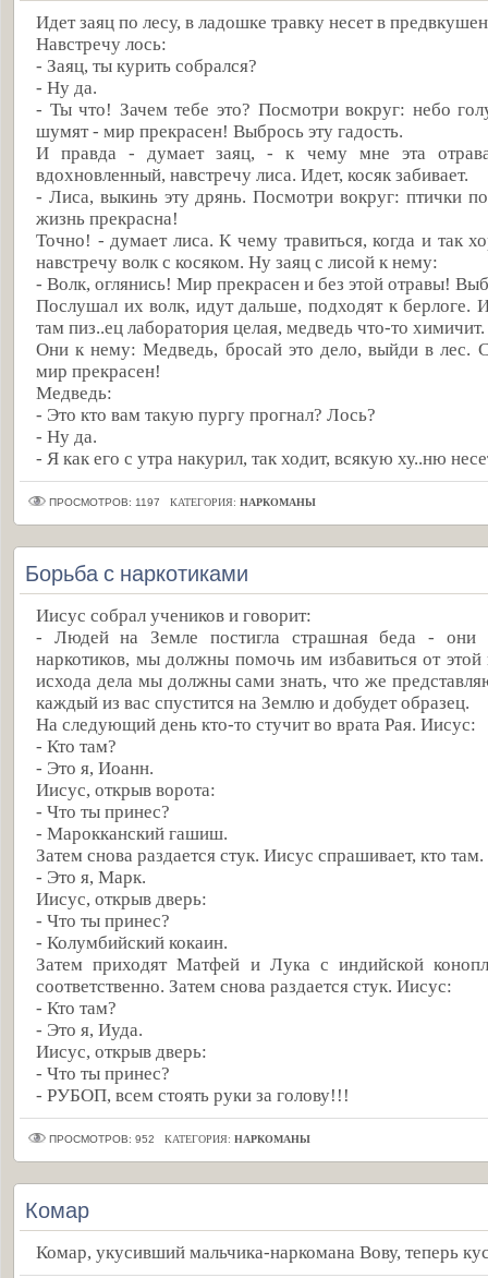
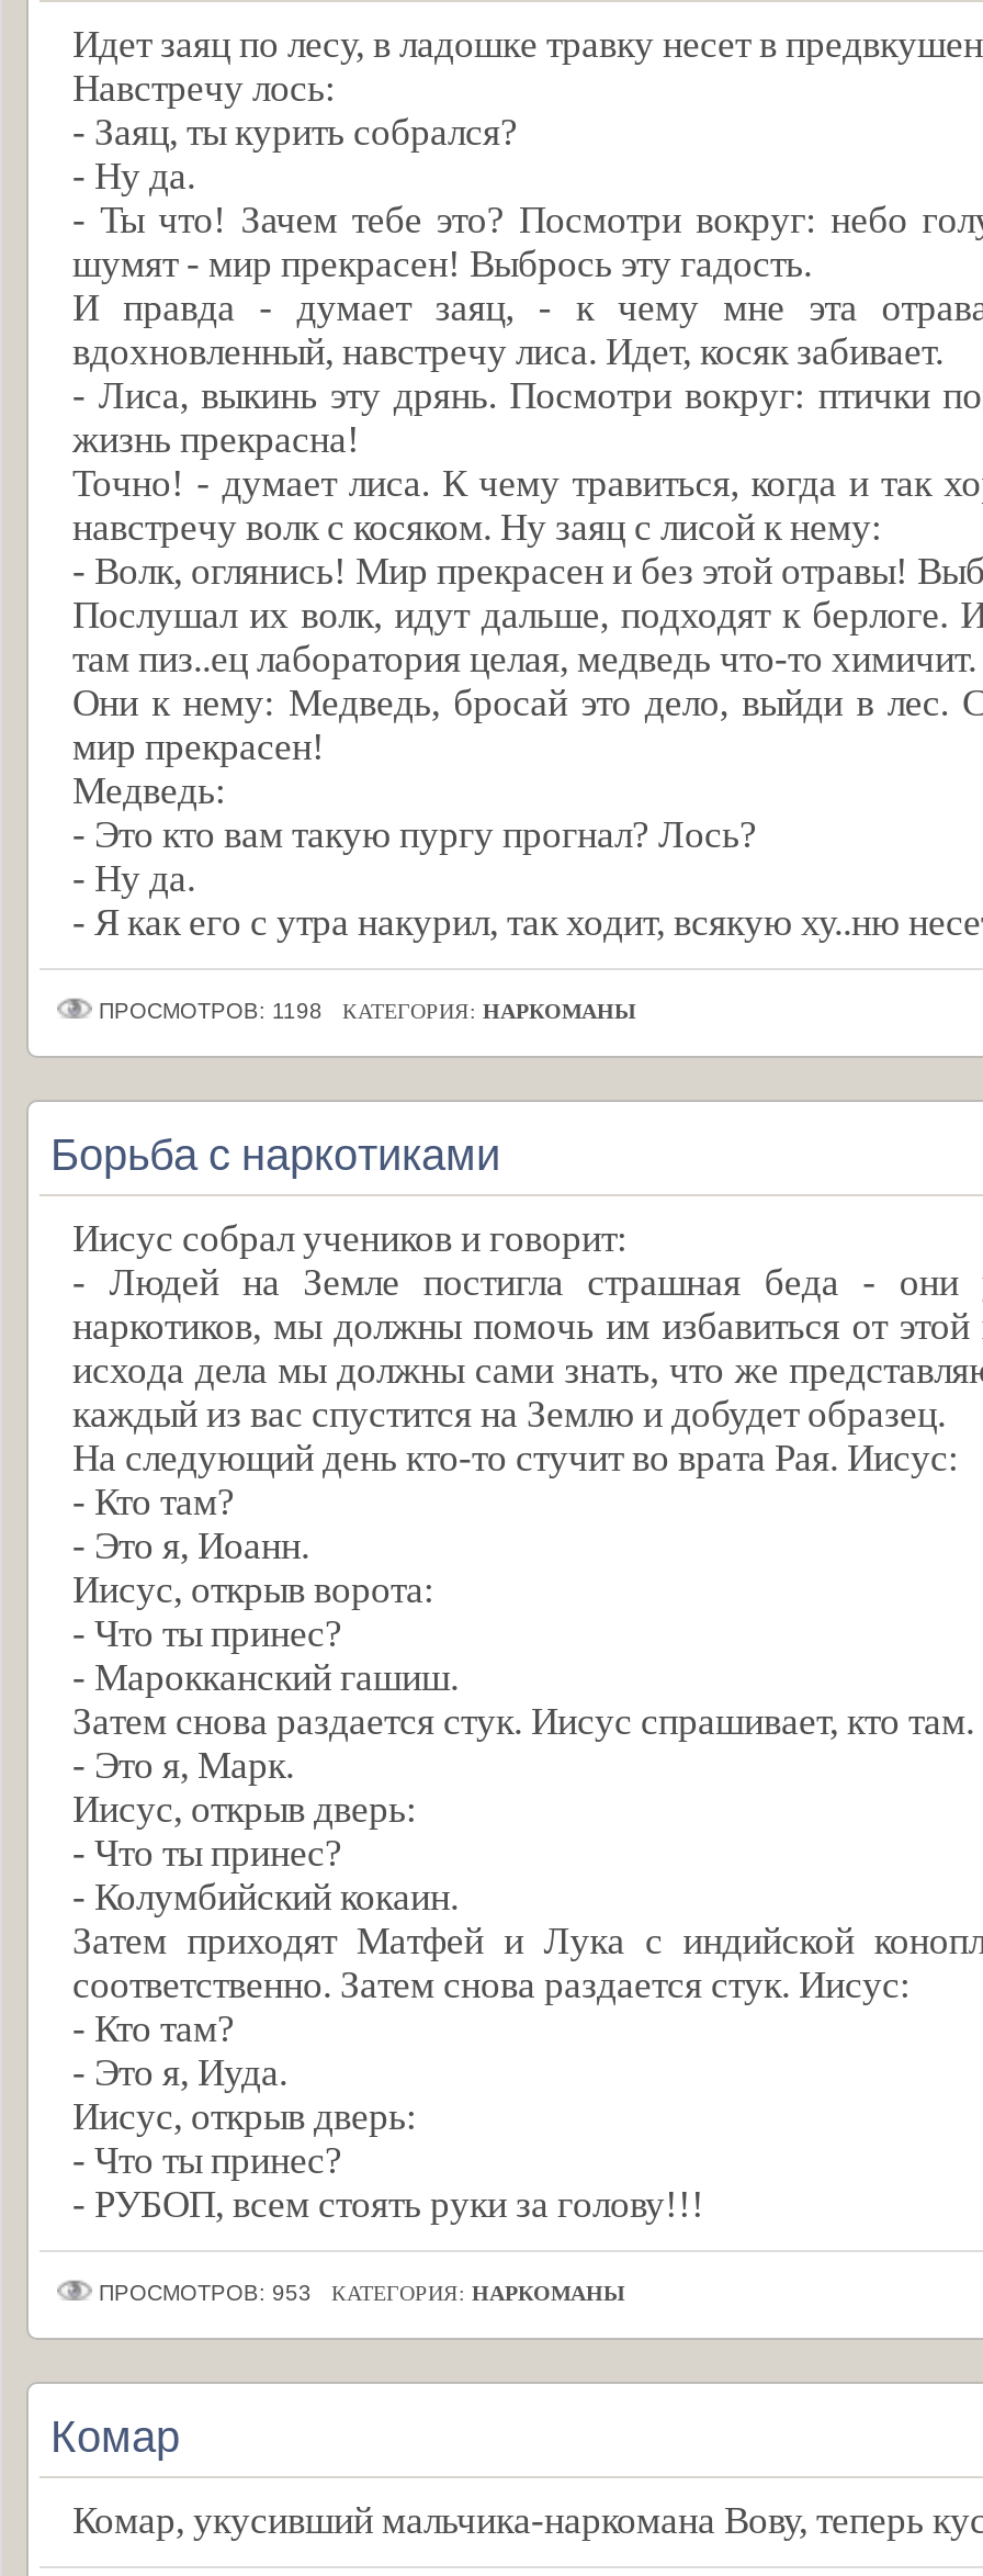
- ПРОСМОТРОВ: 1197 КАТЕГОРИЯ: НАРКОМАНЫ
+ ПРОСМОТРОВ: 1198 КАТЕГОРИЯ: НАРКОМАНЫ

- ПРОСМОТРОВ: 952 КАТЕГОРИЯ: НАРКОМАНЫ
+ ПРОСМОТРОВ: 953 КАТЕГОРИЯ: НАРКОМАНЫ
